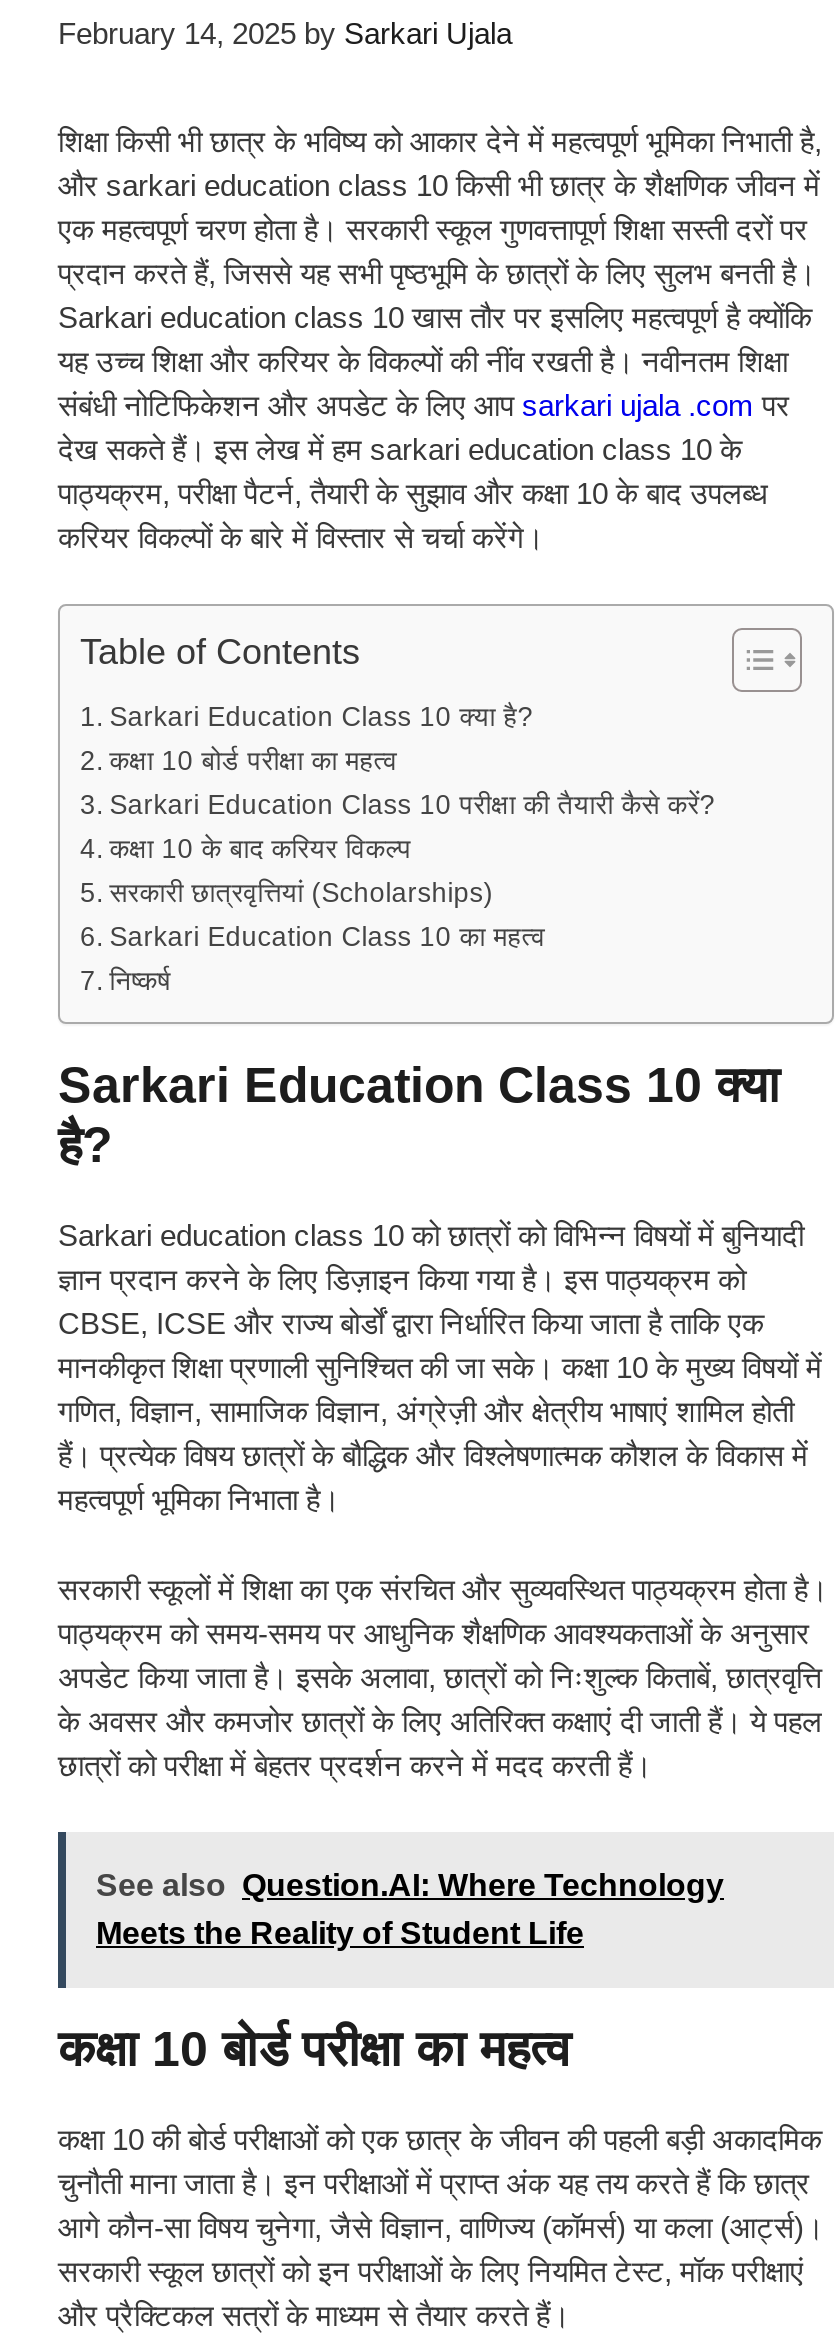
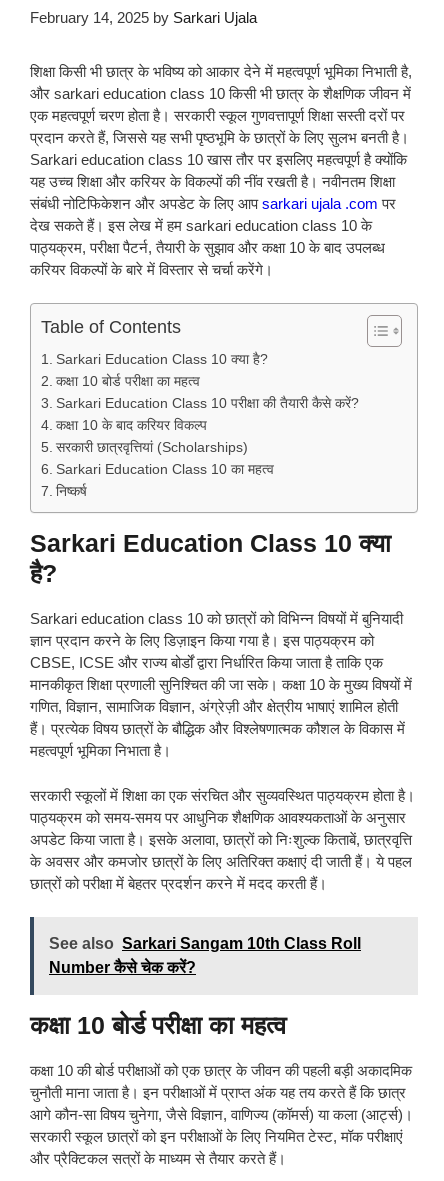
- See also Question.AI: Where Technology
- Meets the Reality of Student Life
+ See also Sarkari Sangam 10th Class Roll
+ Number कैसे चेक करें?
